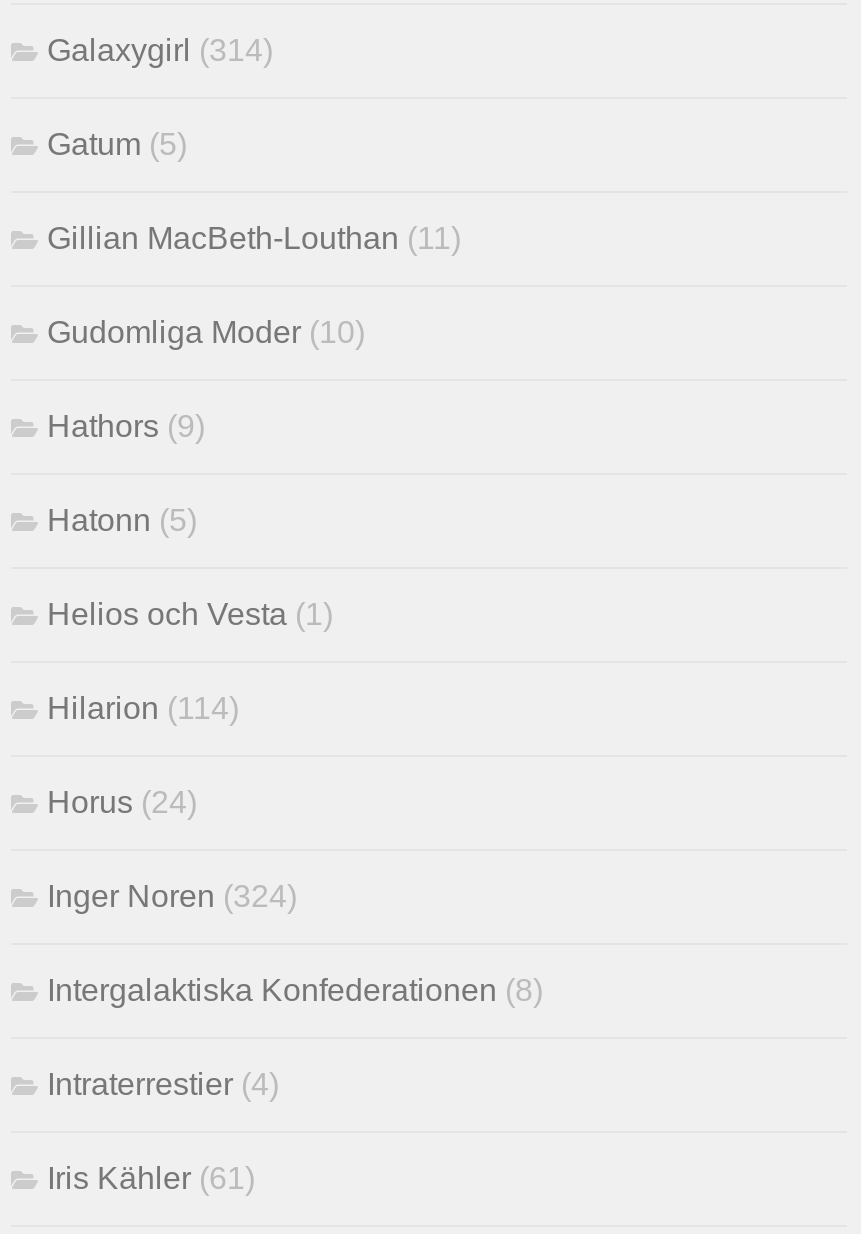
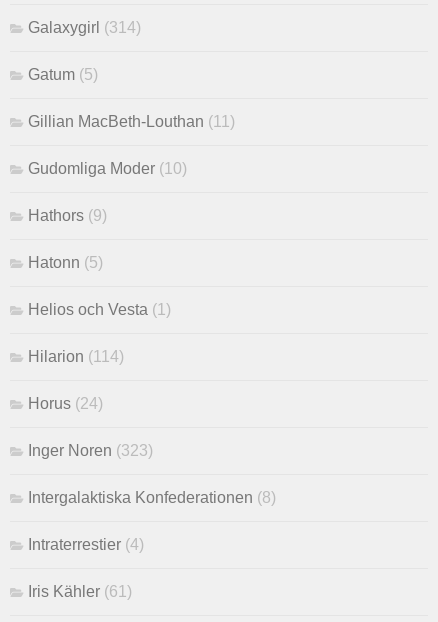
- Inger Noren (324)
+ Inger Noren (323)
